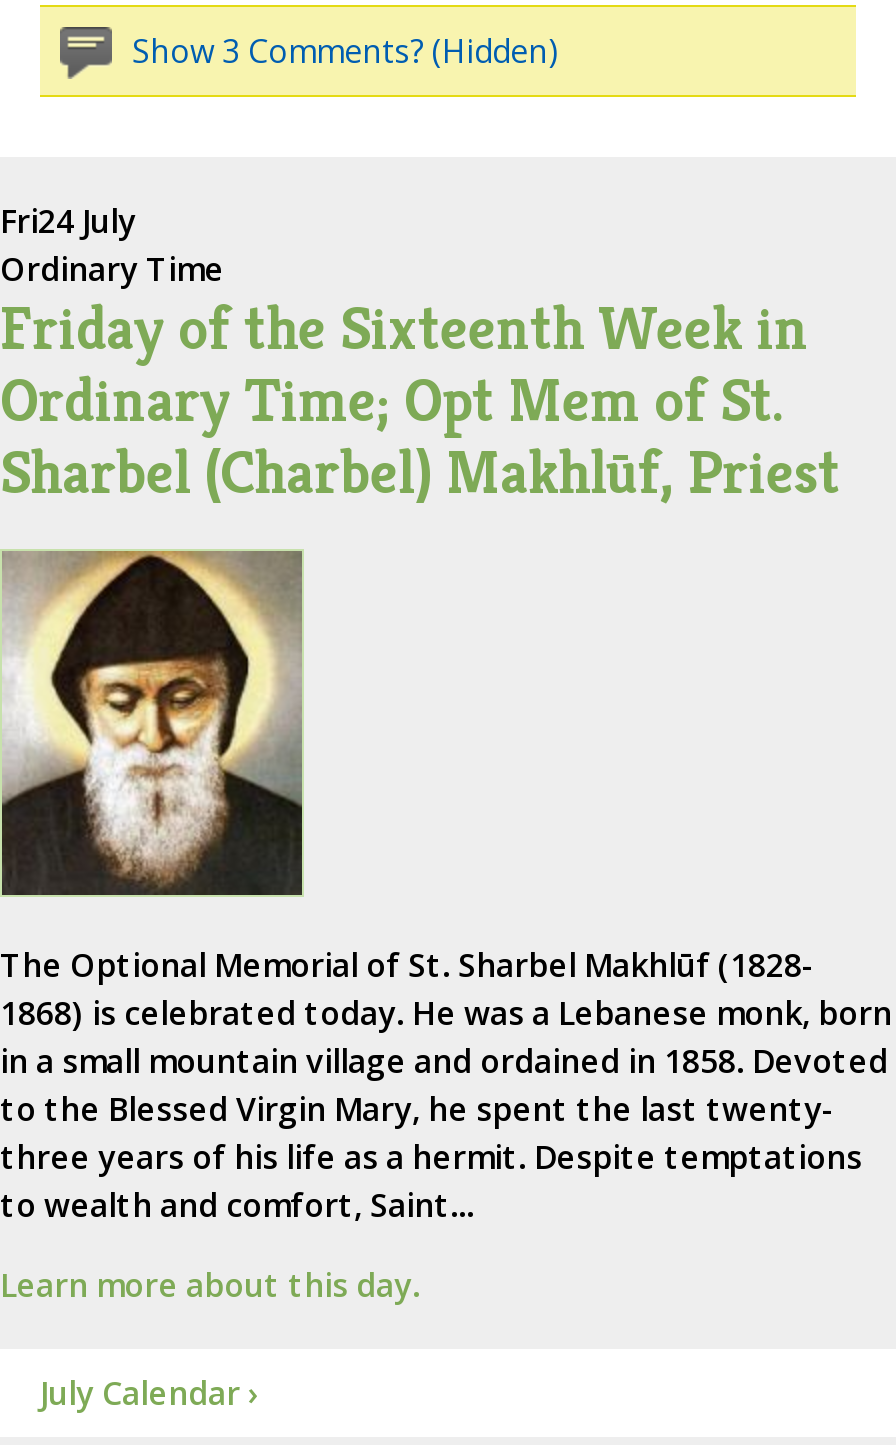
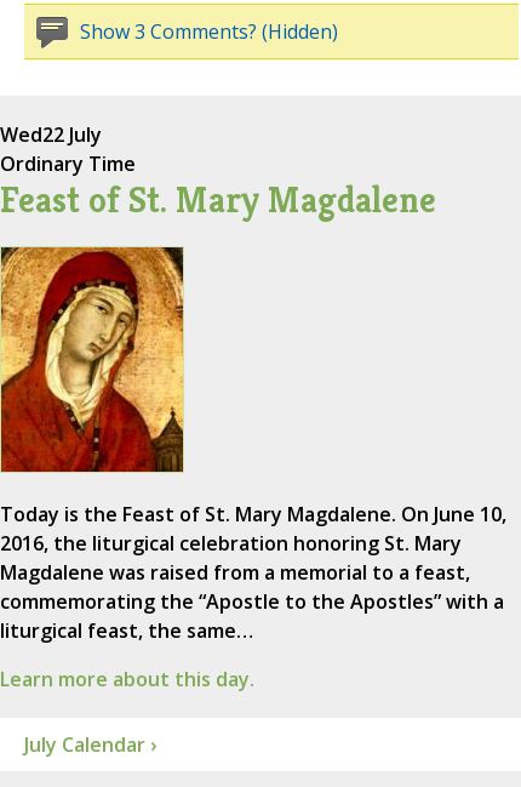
- Fri24 July
+ Wed22 July

- Friday of the Sixteenth Week in
- Ordinary Time; Opt Mem of St.
- Sharbel (Charbel) Makhlūf, Priest
+ Feast of St. Mary Magdalene

- [image]
+ [image]

- The Optional Memorial of St. Sharbel Makhlūf (1828-
- 1868) is celebrated today. He was a Lebanese monk, born
- in a small mountain village and ordained in 1858. Devoted
- to the Blessed Virgin Mary, he spent the last twenty-
- three years of his life as a hermit. Despite temptations
- to wealth and comfort, Saint…
+ Today is the Feast of St. Mary Magdalene. On June 10,
+ 2016, the liturgical celebration honoring St. Mary
+ Magdalene was raised from a memorial to a feast,
+ commemorating the “Apostle to the Apostles” with a
+ liturgical feast, the same…
